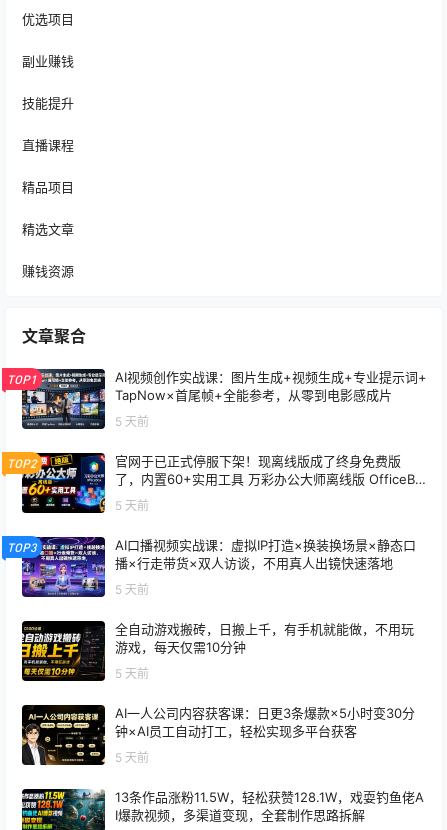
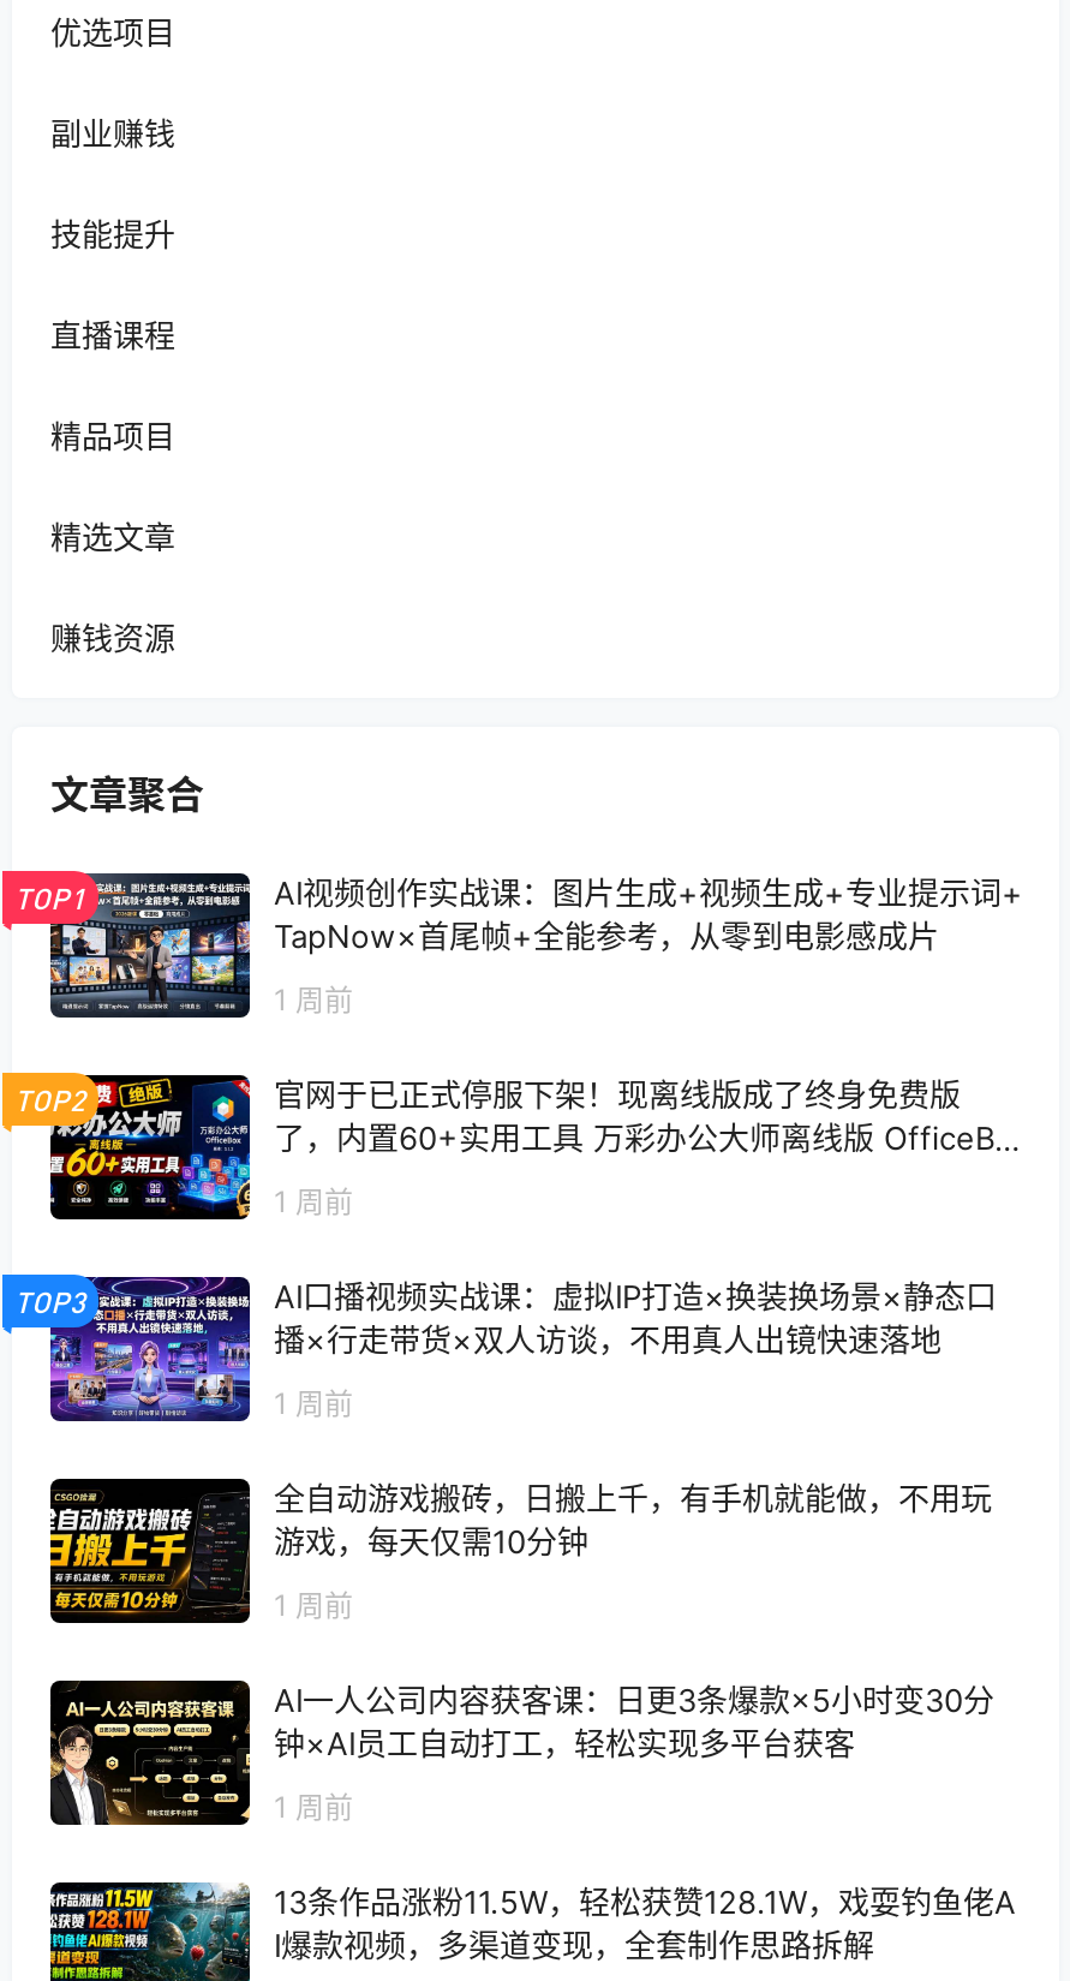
- 5 天前
+ 1 周前

- 5 天前
+ 1 周前

- 5 天前
+ 1 周前

- 5 天前
+ 1 周前

- 5 天前
+ 1 周前
